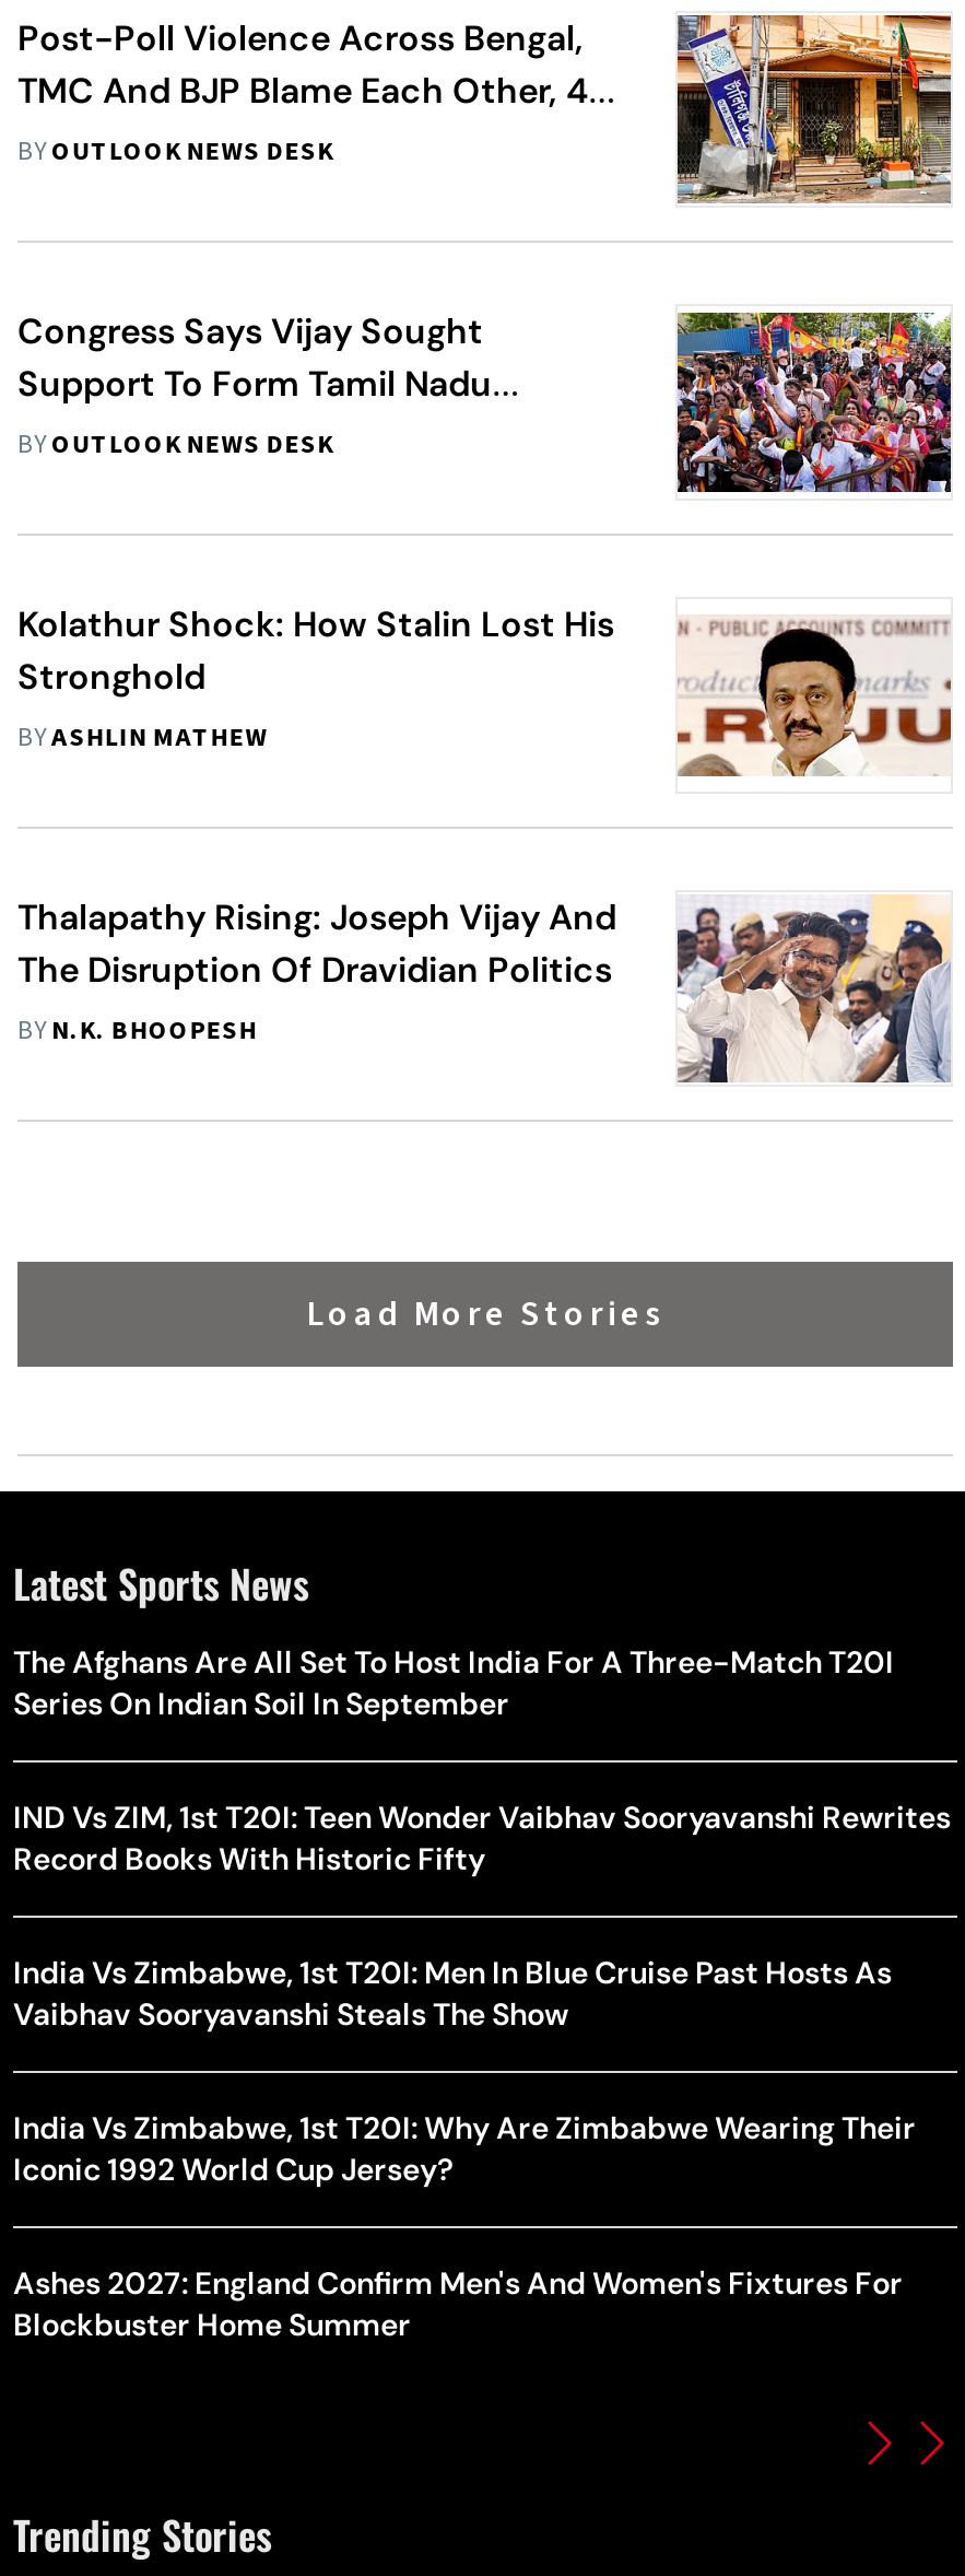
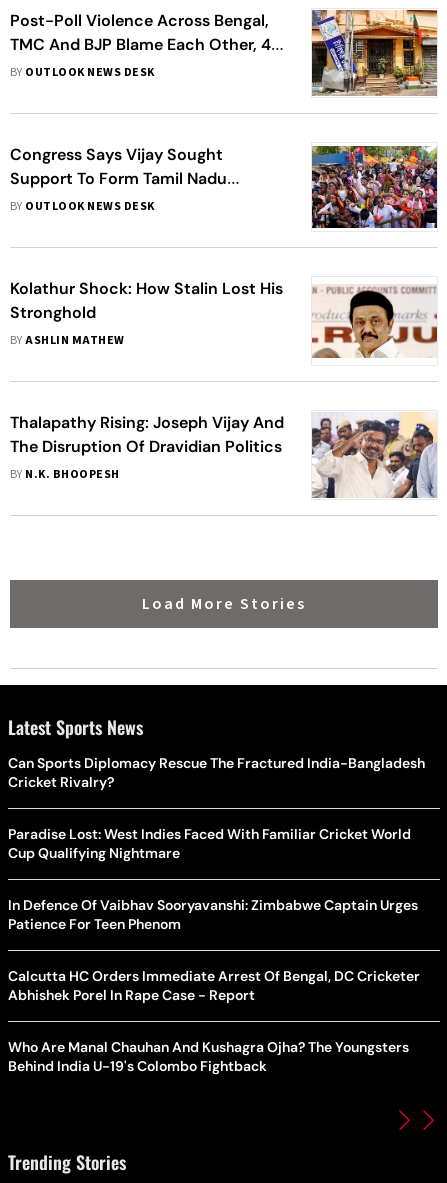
- The Afghans Are All Set To Host India For A Three-Match T20I
- Series On Indian Soil In September
+ Can Sports Diplomacy Rescue The Fractured India-Bangladesh
+ Cricket Rivalry?

- IND Vs ZIM, 1st T20I: Teen Wonder Vaibhav Sooryavanshi Rewrites
- Record Books With Historic Fifty
+ Paradise Lost: West Indies Faced With Familiar Cricket World
+ Cup Qualifying Nightmare

- India Vs Zimbabwe, 1st T20I: Men In Blue Cruise Past Hosts As
- Vaibhav Sooryavanshi Steals The Show
+ In Defence Of Vaibhav Sooryavanshi: Zimbabwe Captain Urges
+ Patience For Teen Phenom

- India Vs Zimbabwe, 1st T20I: Why Are Zimbabwe Wearing Their
- Iconic 1992 World Cup Jersey?
+ Calcutta HC Orders Immediate Arrest Of Bengal, DC Cricketer
+ Abhishek Porel In Rape Case - Report

- Ashes 2027: England Confirm Men's And Women's Fixtures For
- Blockbuster Home Summer
+ Who Are Manal Chauhan And Kushagra Ojha? The Youngsters
+ Behind India U-19's Colombo Fightback
